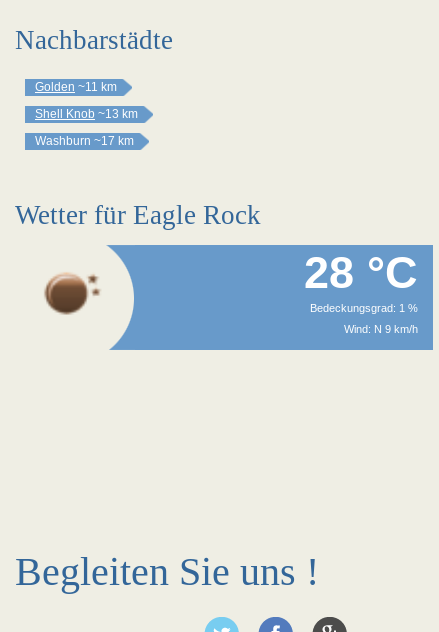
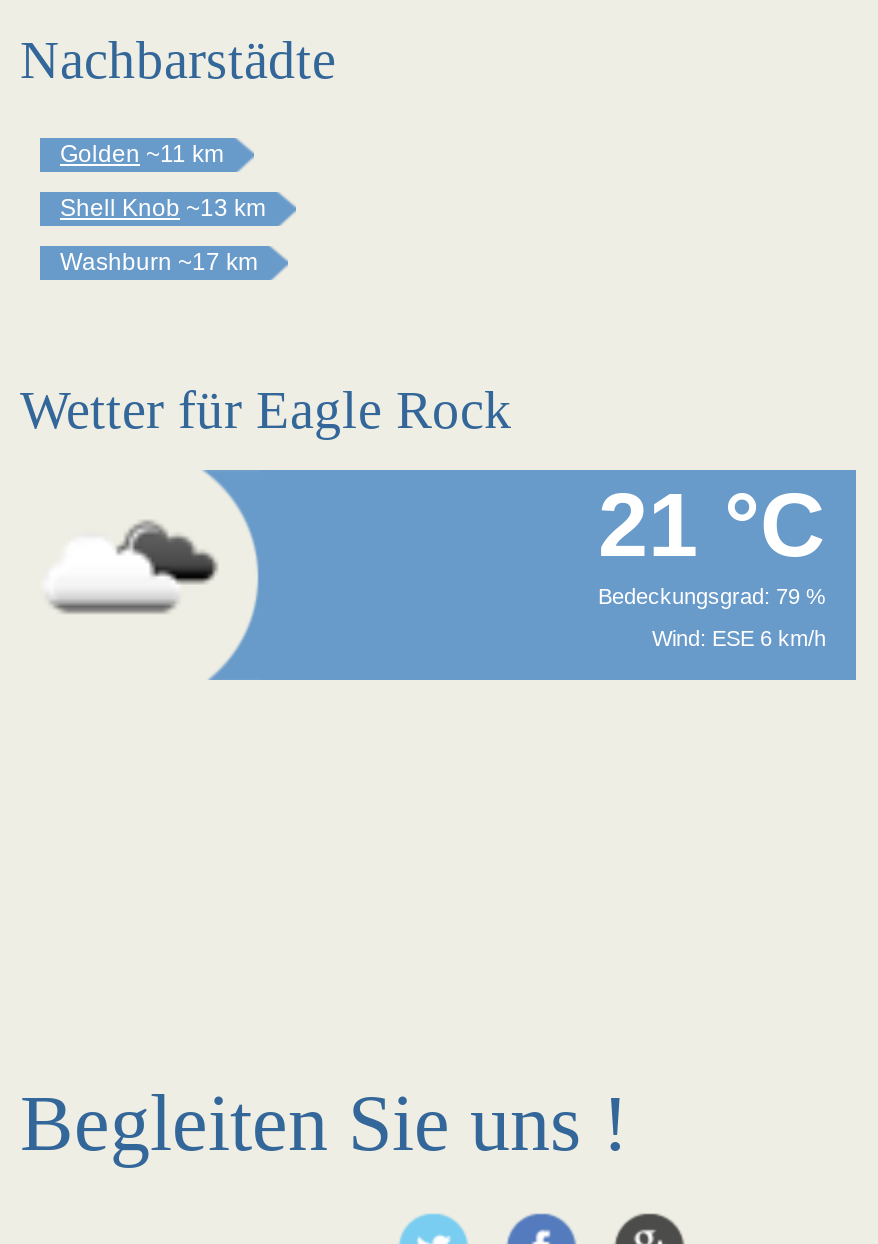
- 28 °C
+ 21 °C

- [image]
+ [image]

- Bedeckungsgrad: 1 %
+ Bedeckungsgrad: 79 %

- Wind: N 9 km/h
+ Wind: ESE 6 km/h
